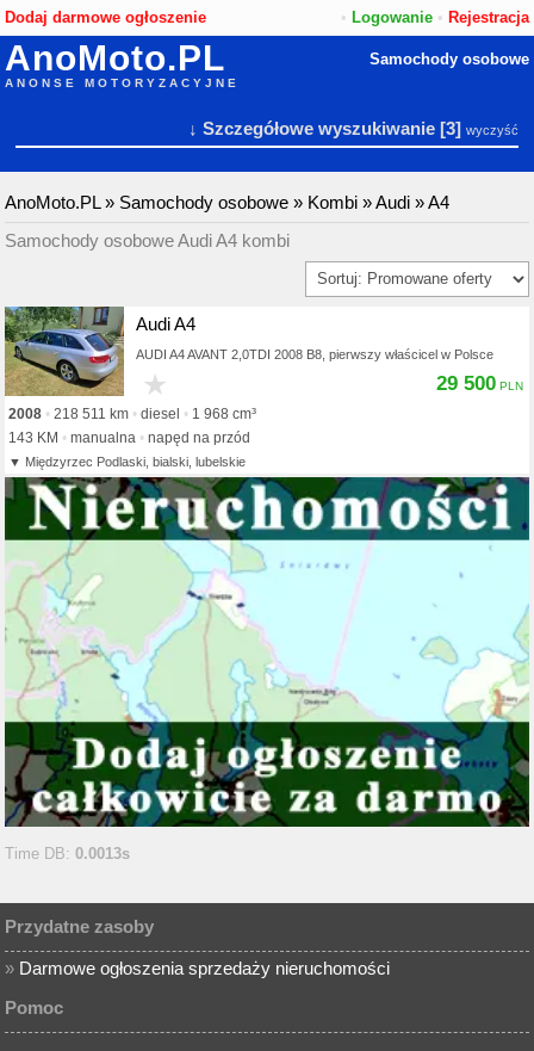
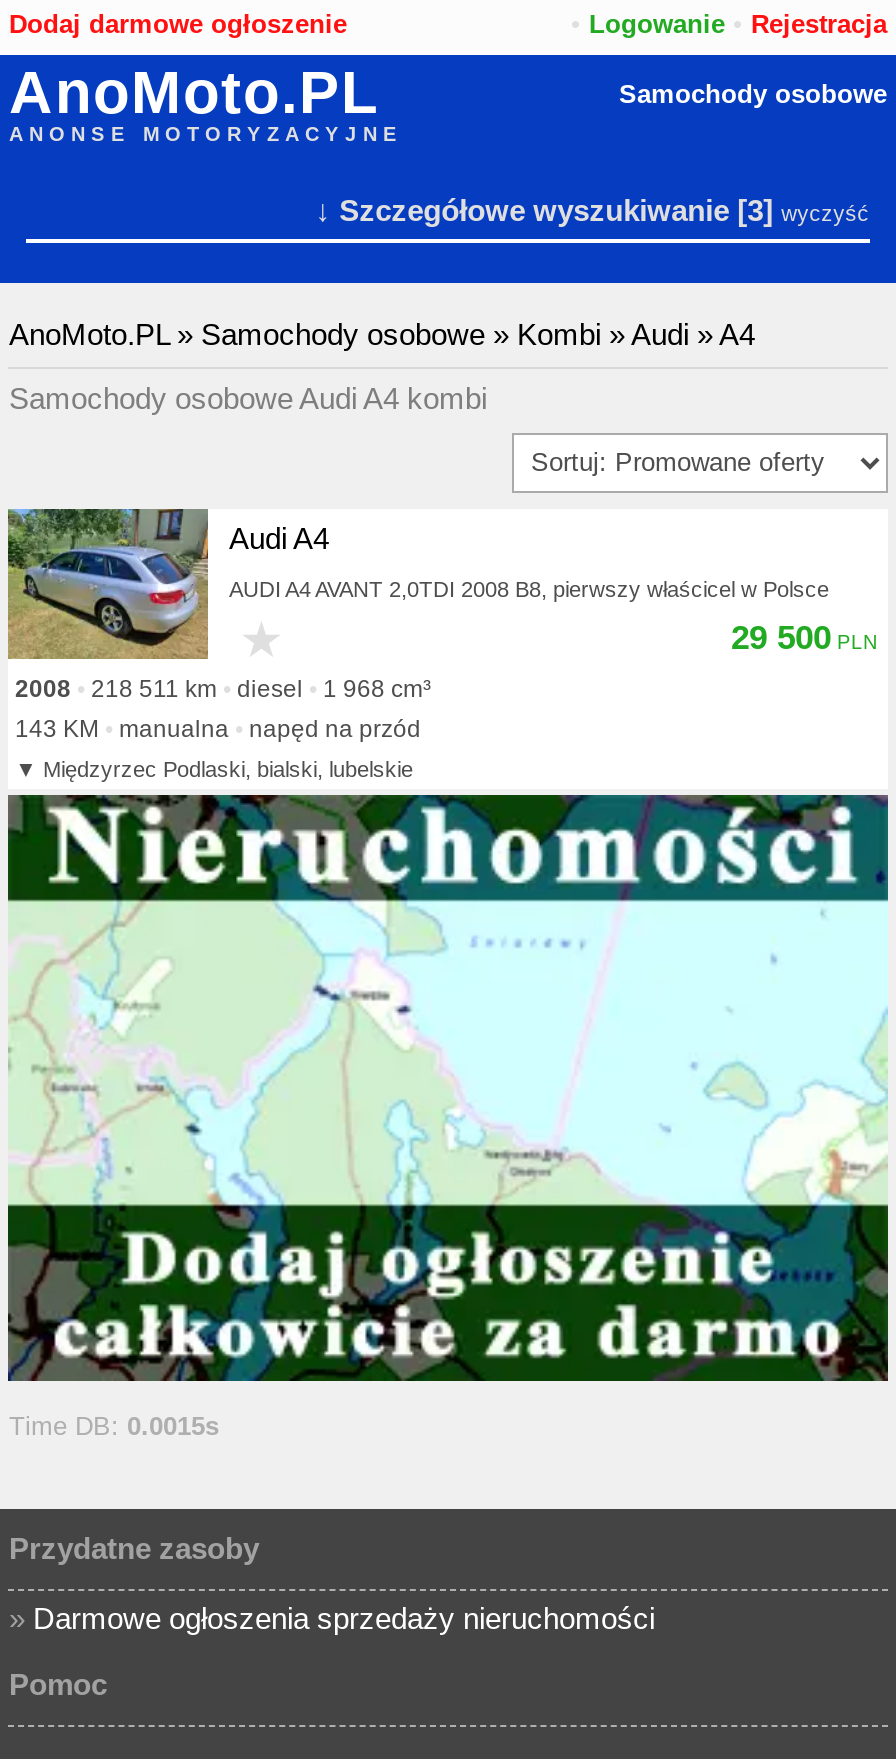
- Time DB: 0.0013s
+ Time DB: 0.0015s
